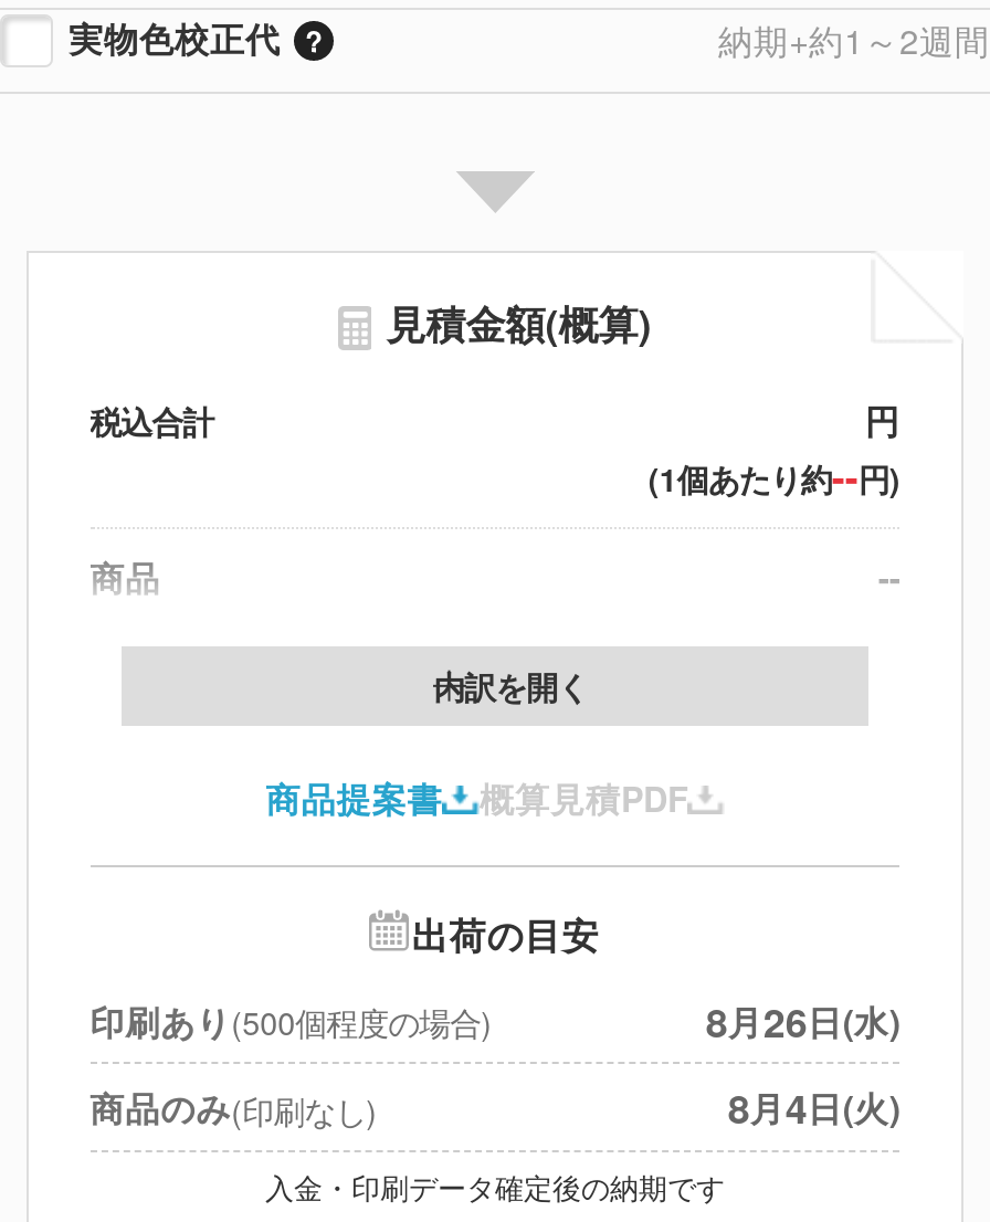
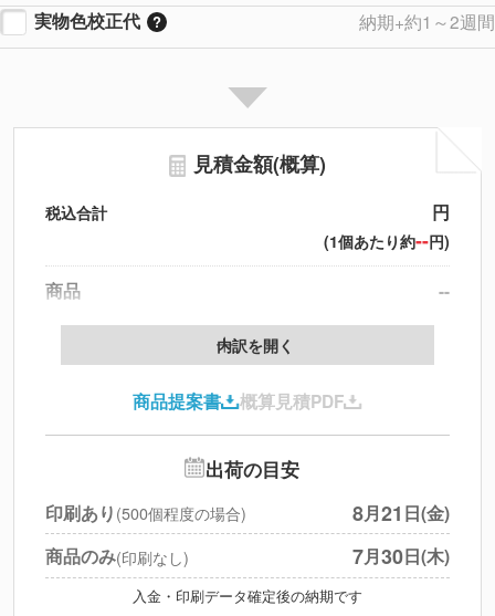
- 8月26日(水)
+ 8月21日(金)

- 8月4日(火)
+ 7月30日(木)
